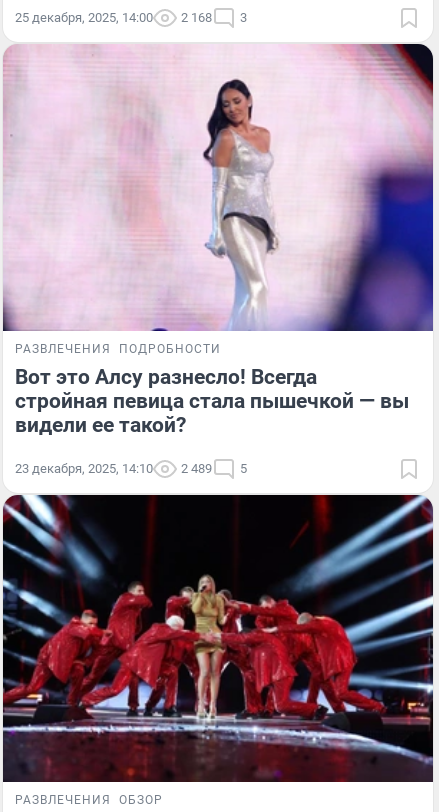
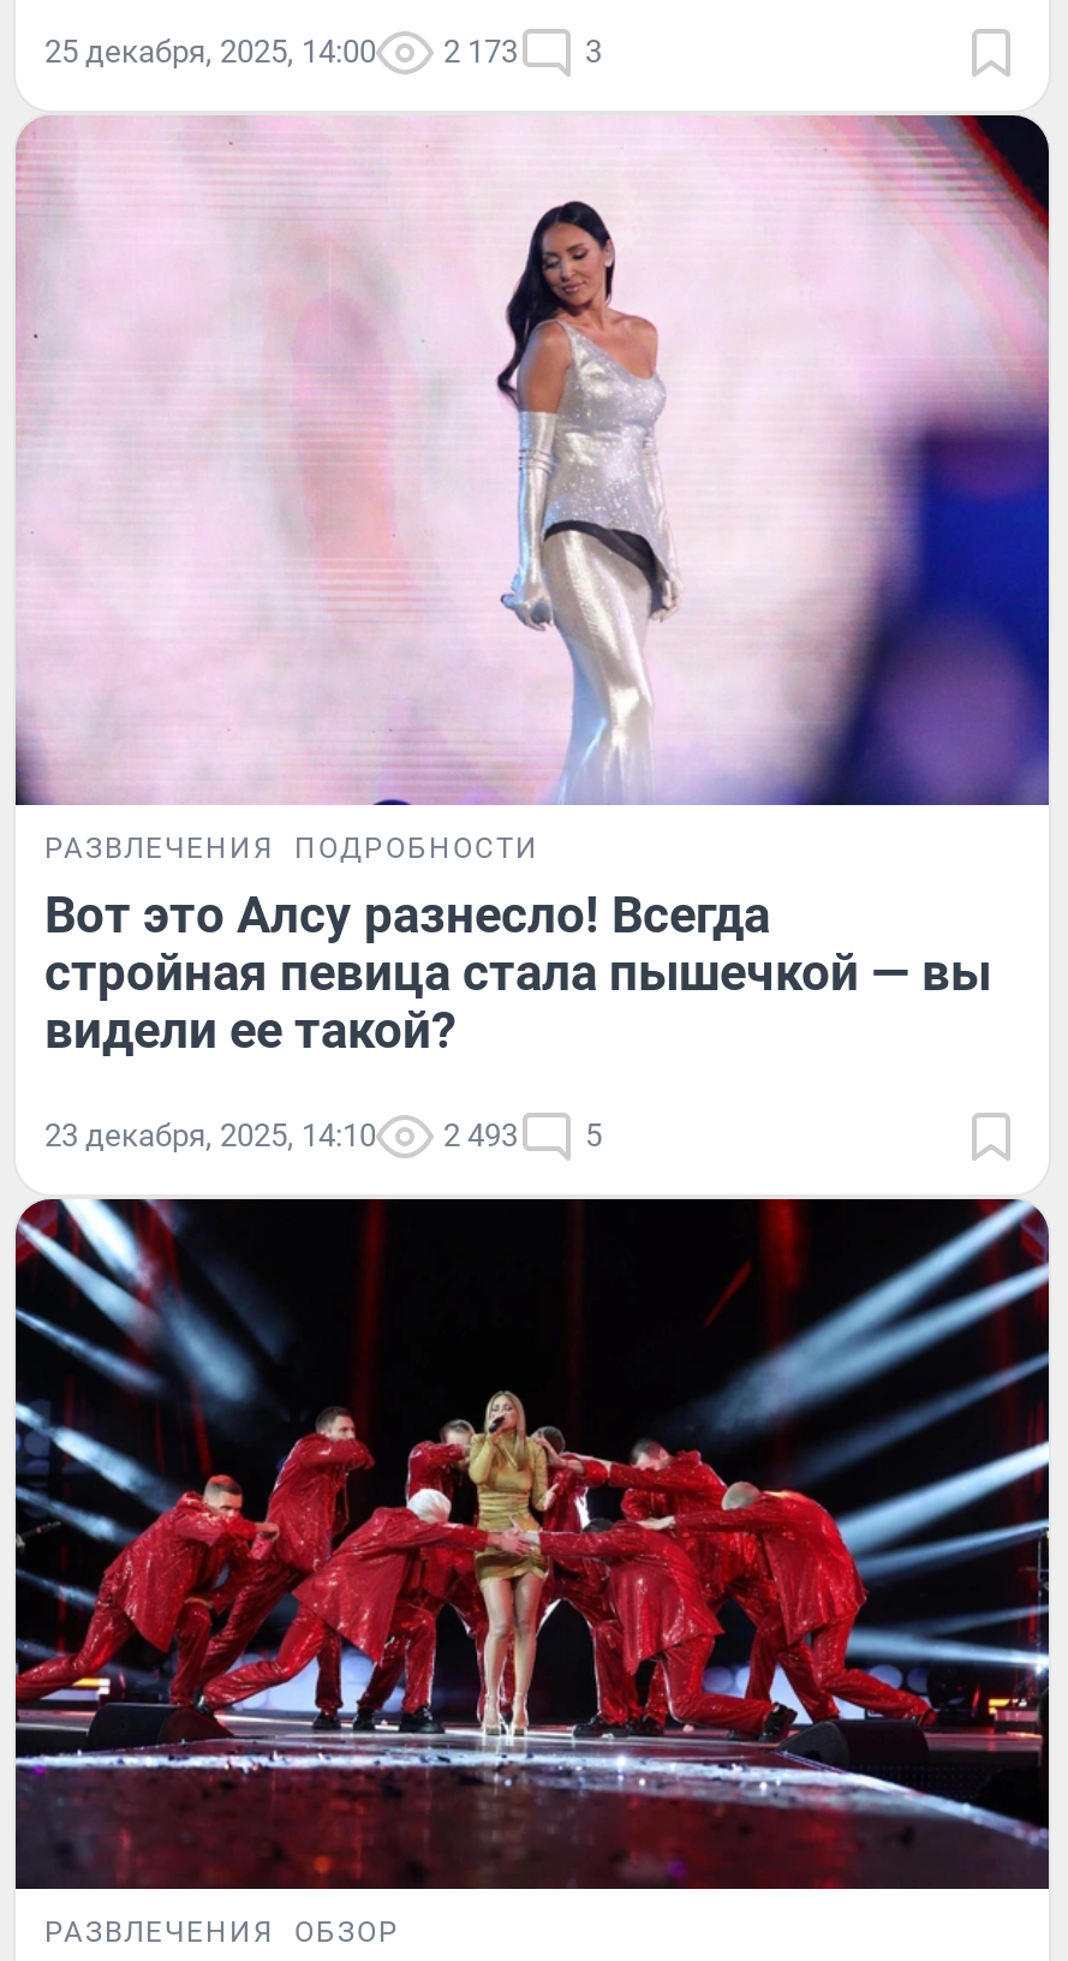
- 25 декабря, 2025, 14:00 2 168 3
+ 25 декабря, 2025, 14:00 2 173 3

- 23 декабря, 2025, 14:10 2 489 5
+ 23 декабря, 2025, 14:10 2 493 5
